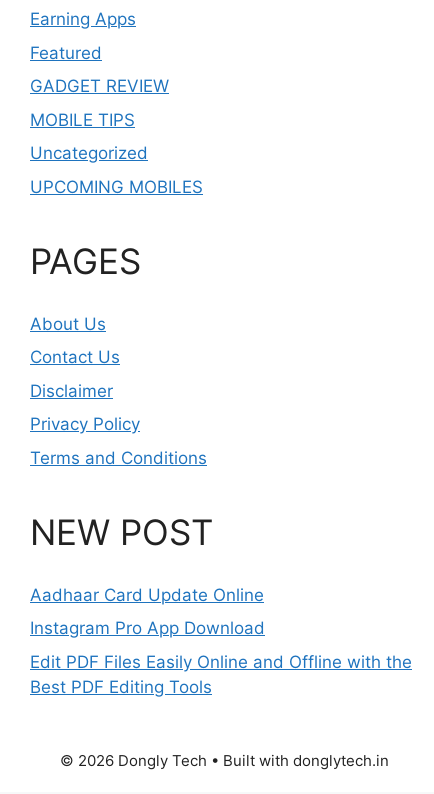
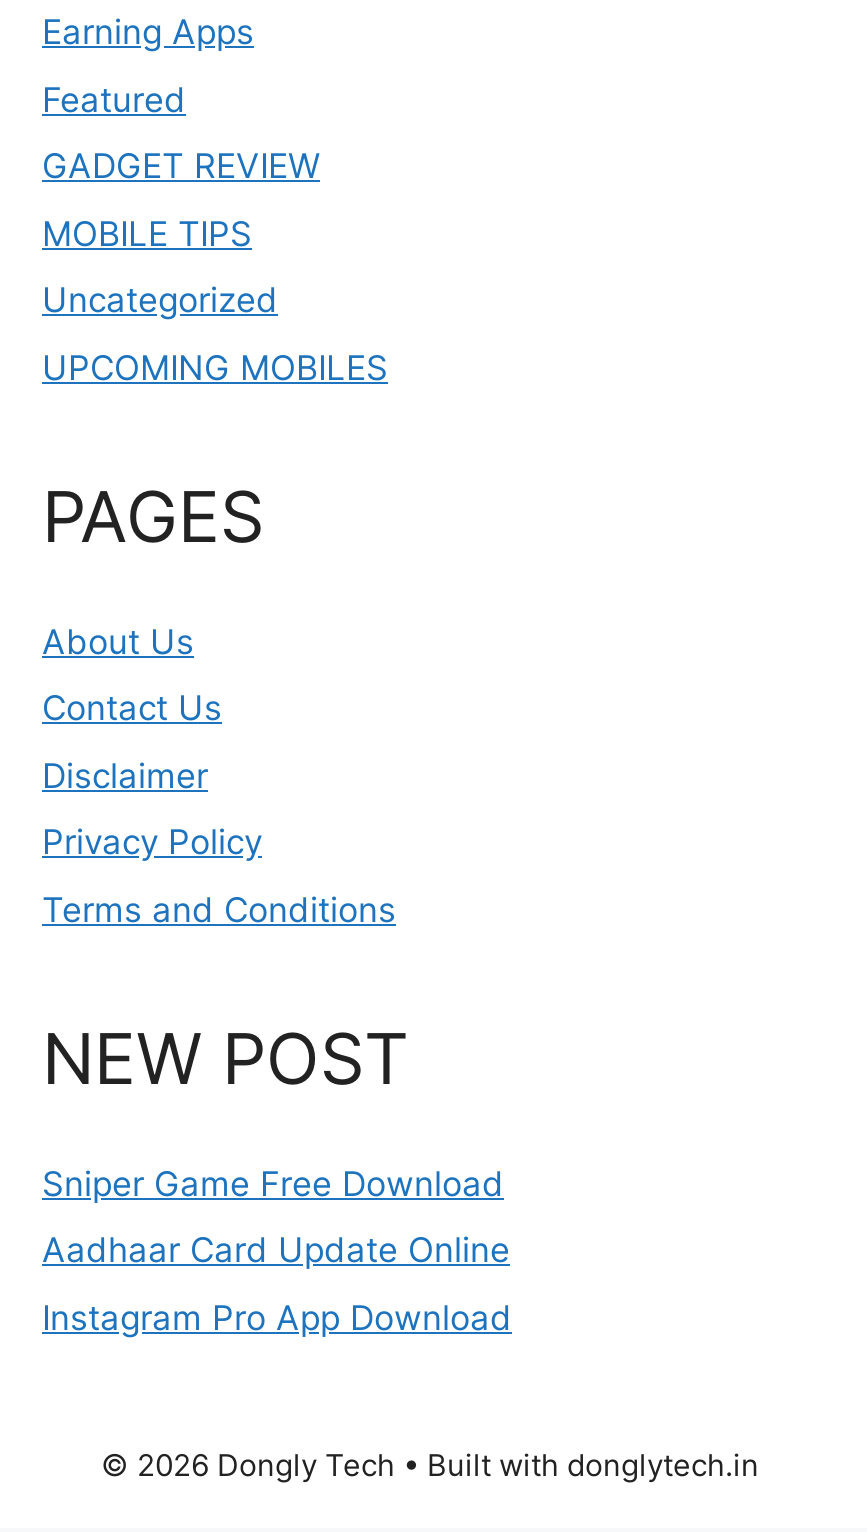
+ Sniper Game Free Download

moved down: Aadhaar Card Update Online | Instagram Pro App Download

- Edit PDF Files Easily Online and Offline with the
- Best PDF Editing Tools
